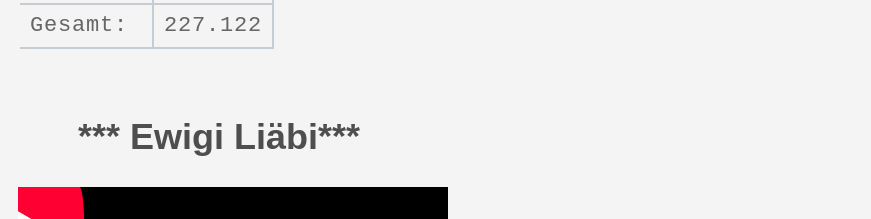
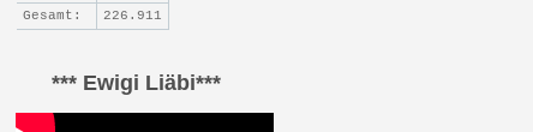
- Gesamt: 227.122
+ Gesamt: 226.911
